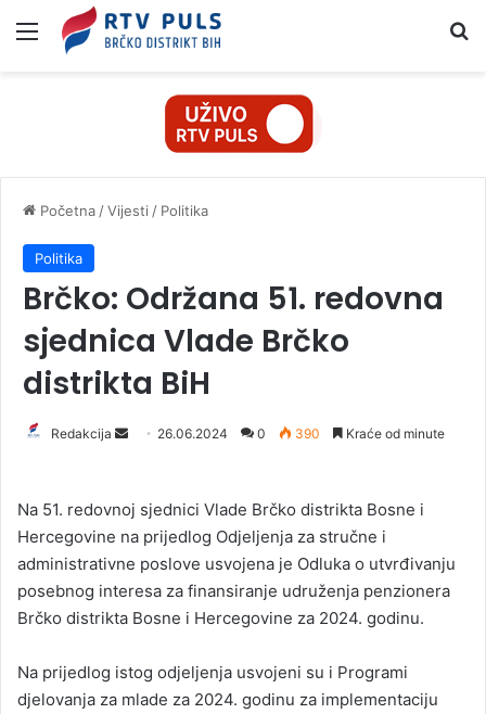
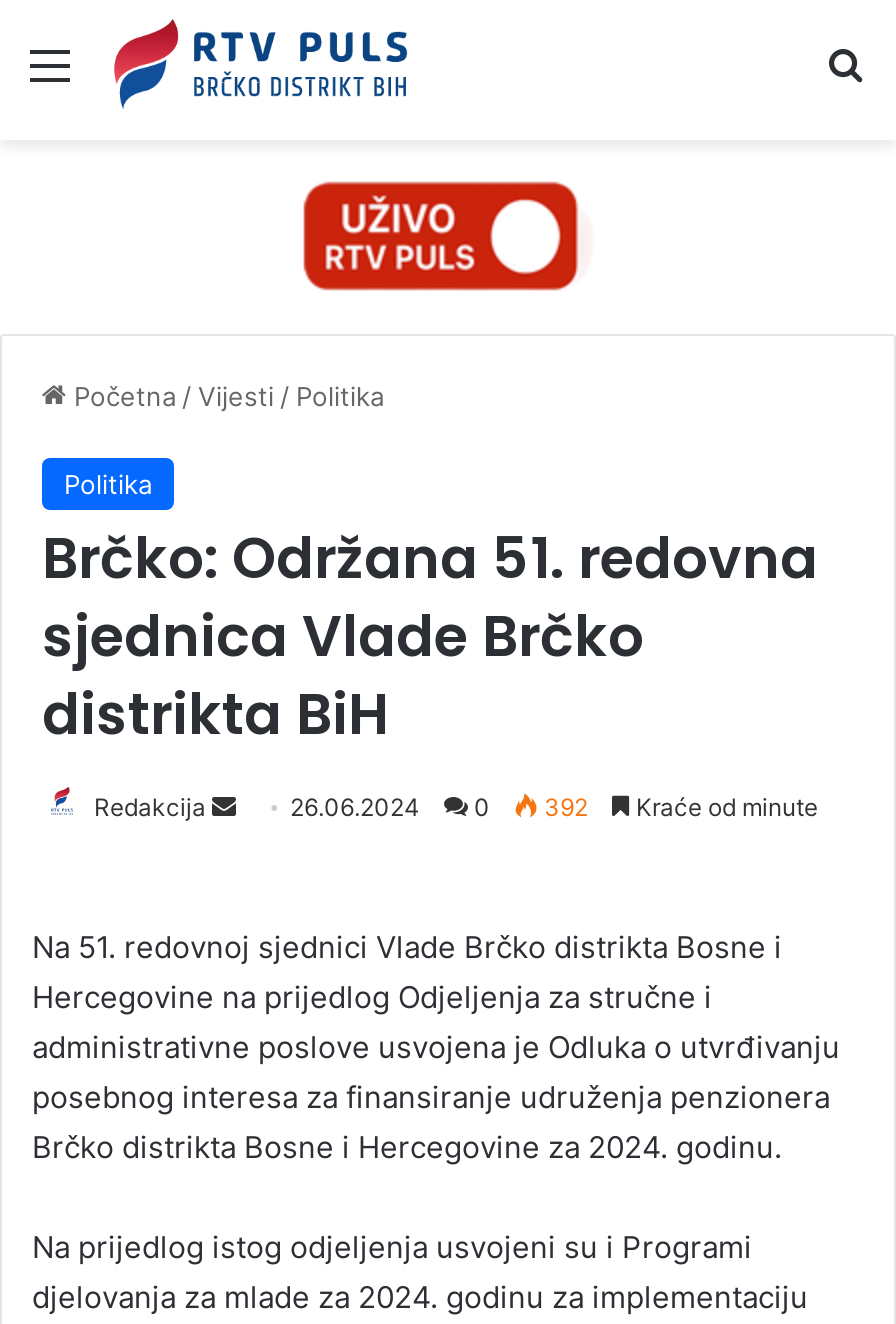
- 390
+ 392
